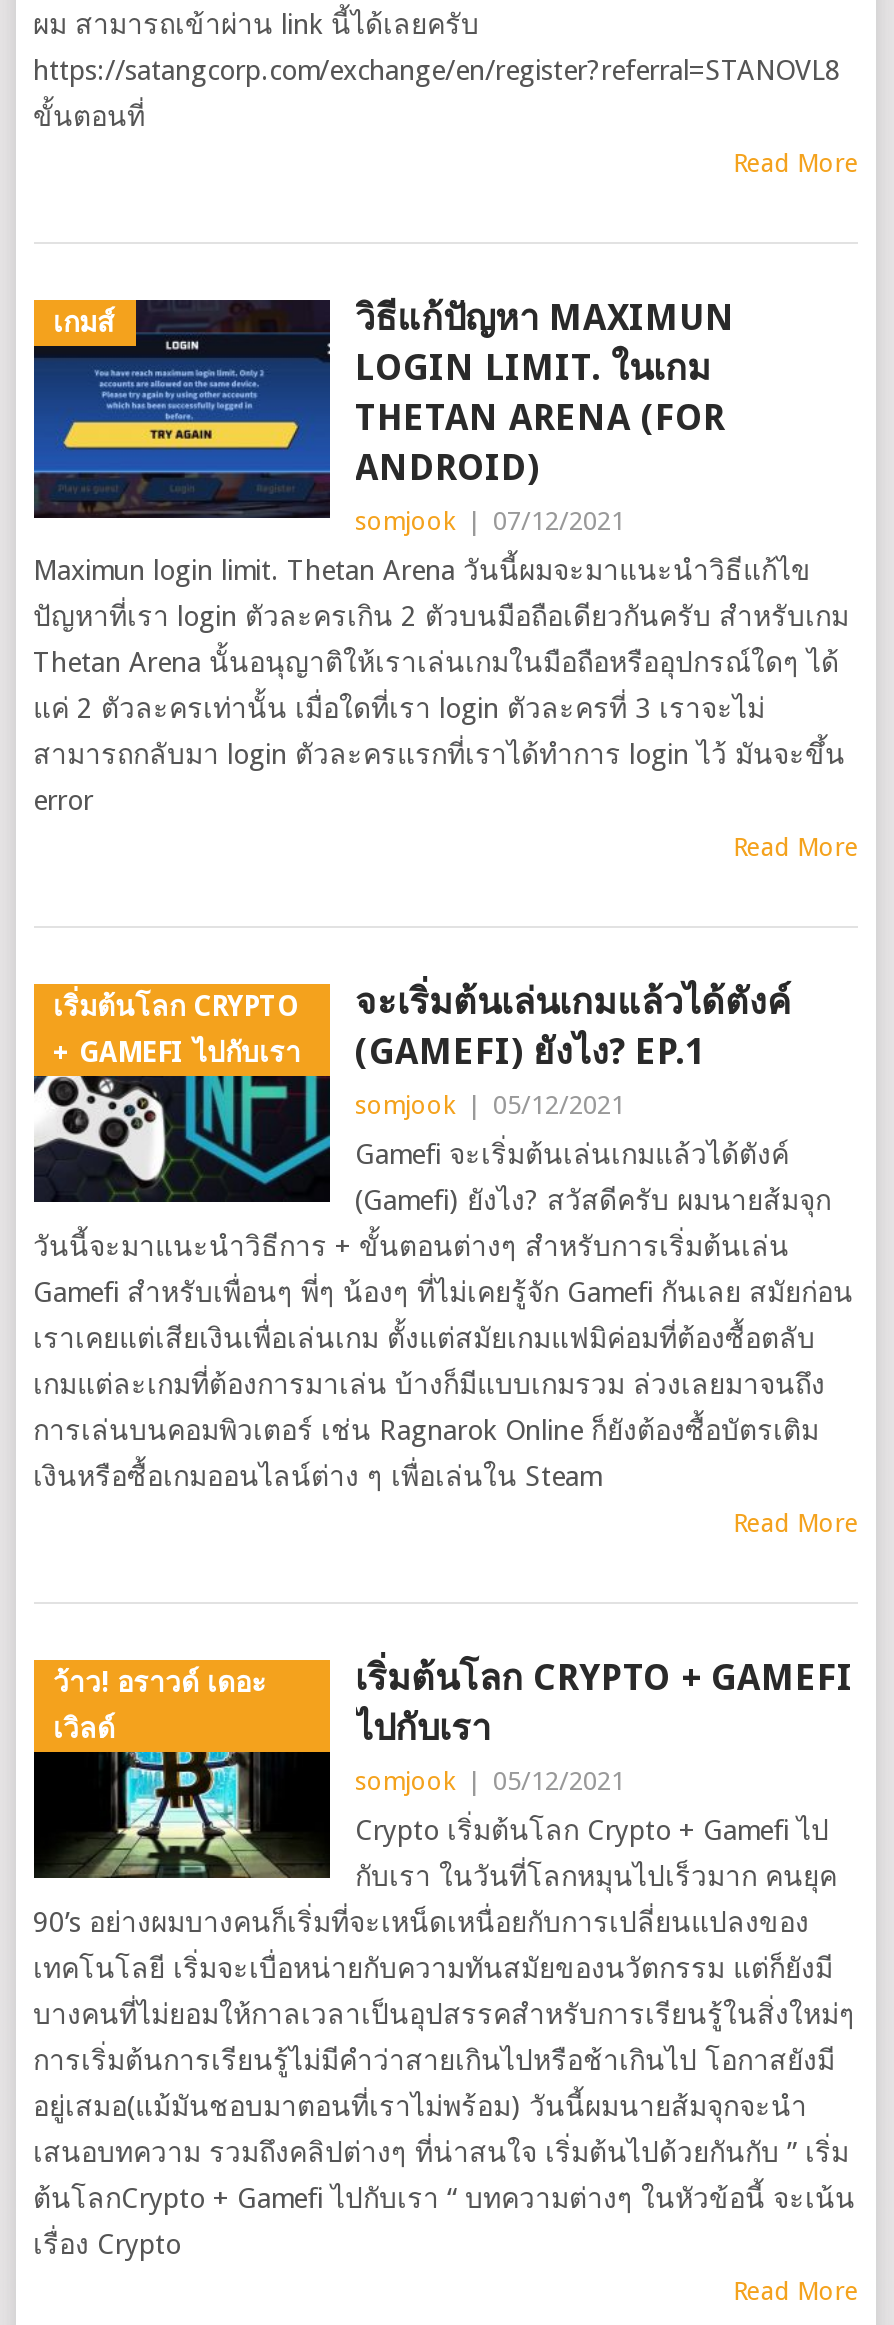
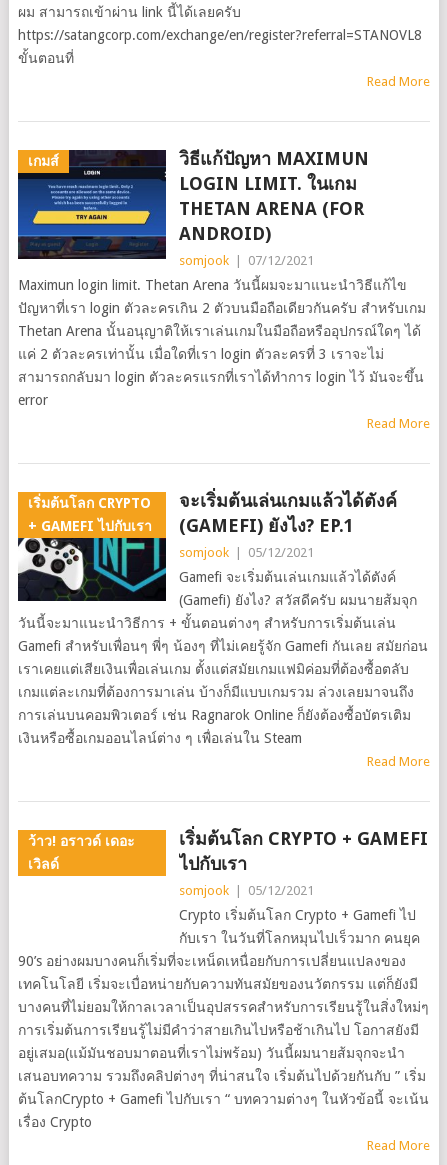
- [image]
